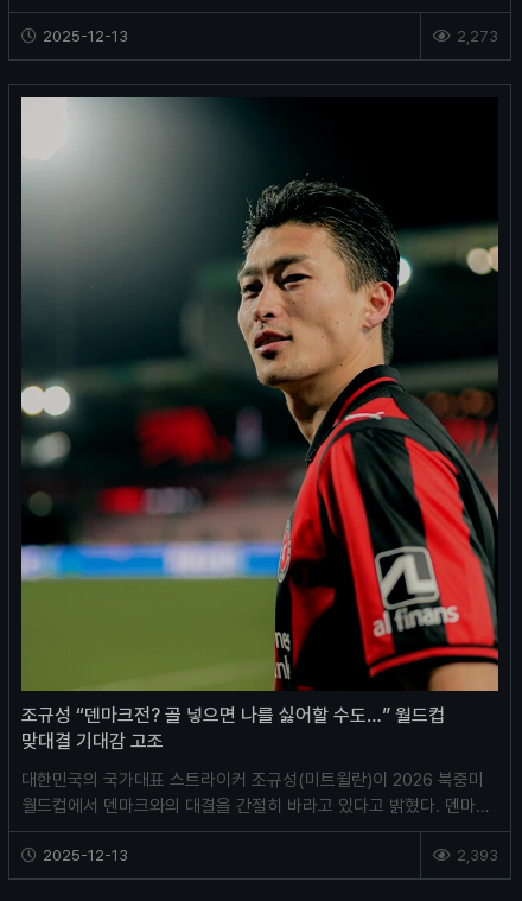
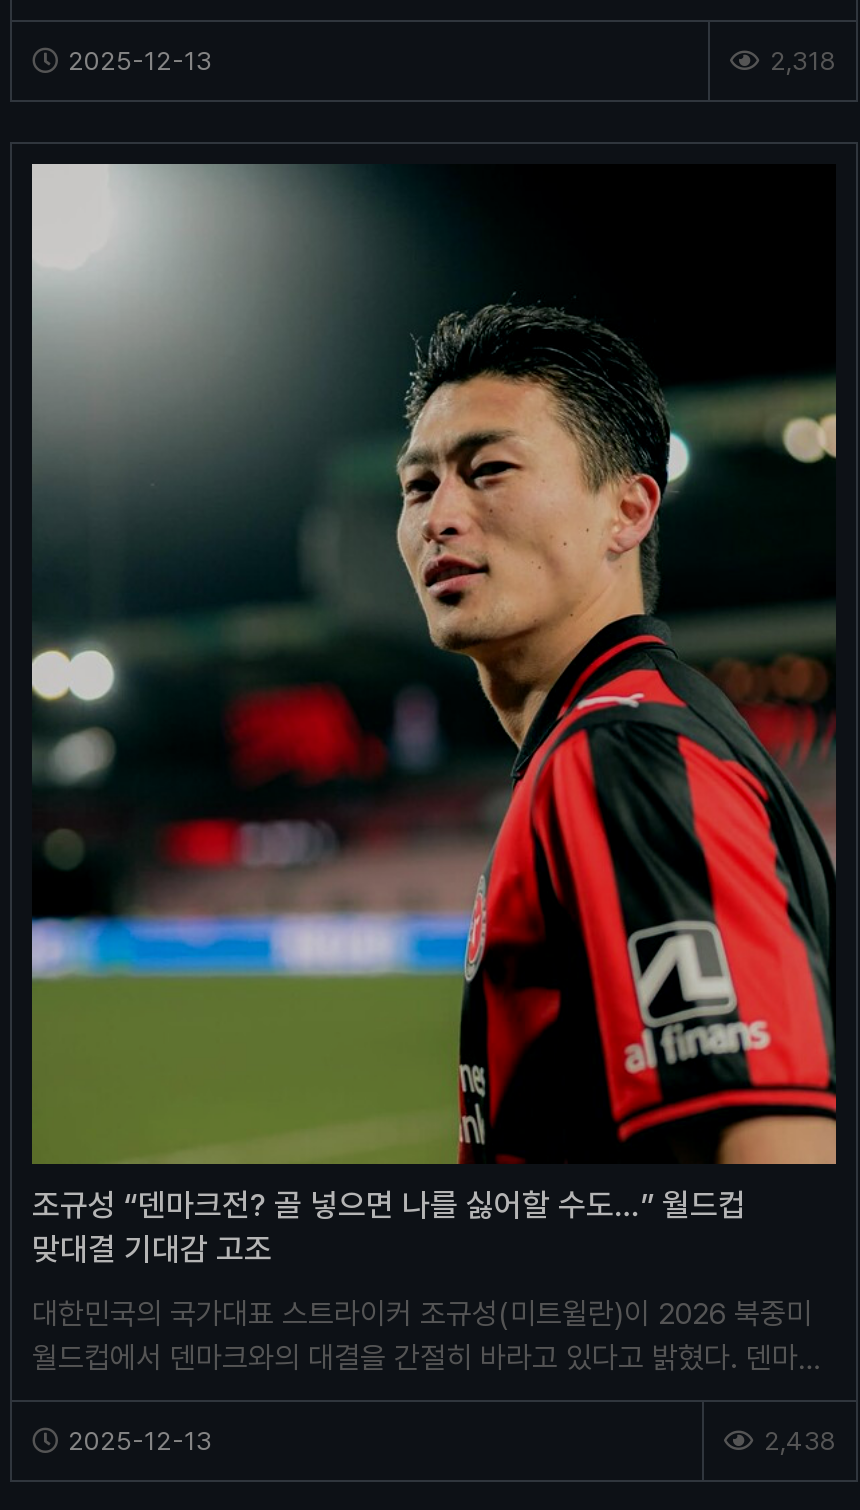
- 2,273
+ 2,318

- 2,393
+ 2,438
